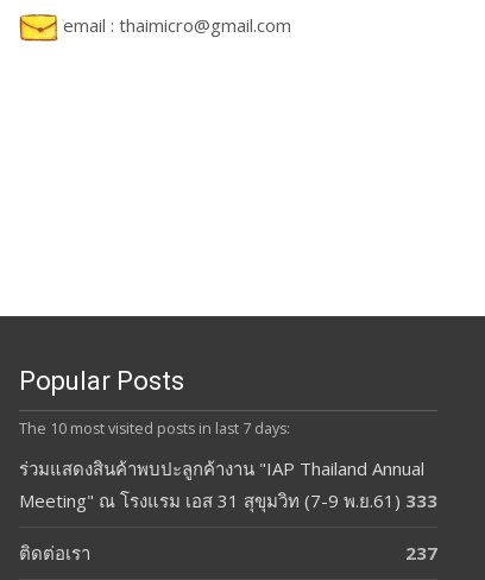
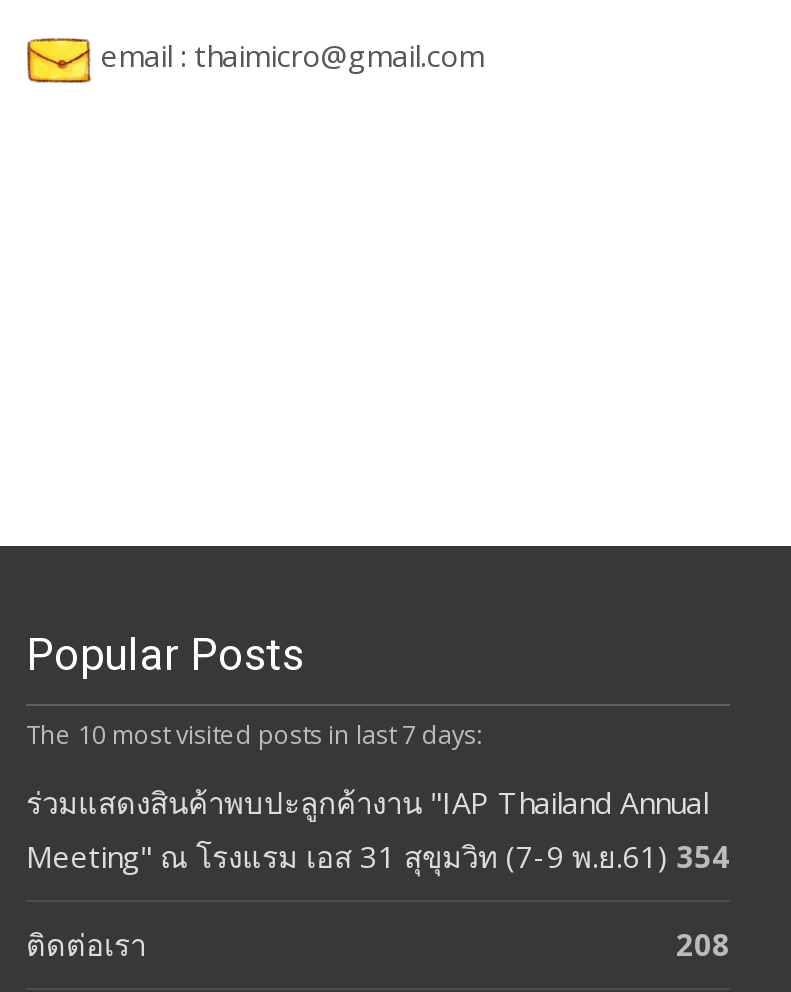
- Meeting" ณ โรงแรม เอส 31 สุขุมวิท (7-9 พ.ย.61) 333
+ Meeting" ณ โรงแรม เอส 31 สุขุมวิท (7-9 พ.ย.61) 354

- 237
+ 208
